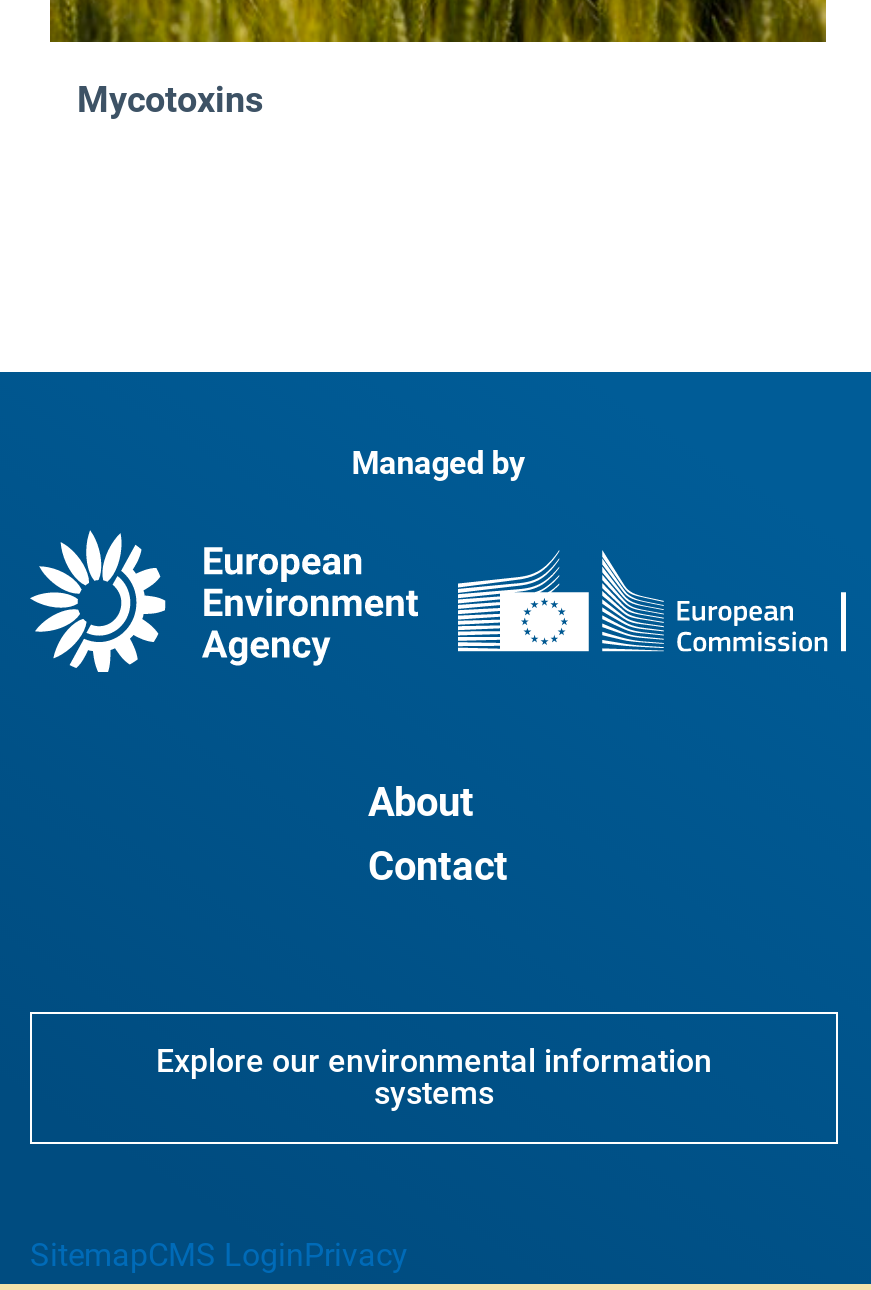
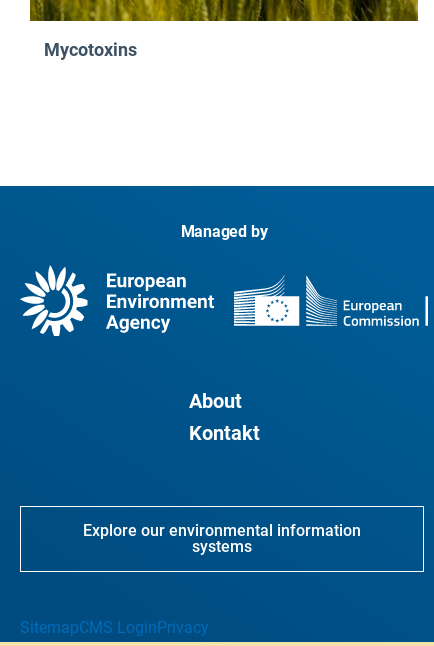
- Contact
+ Kontakt
